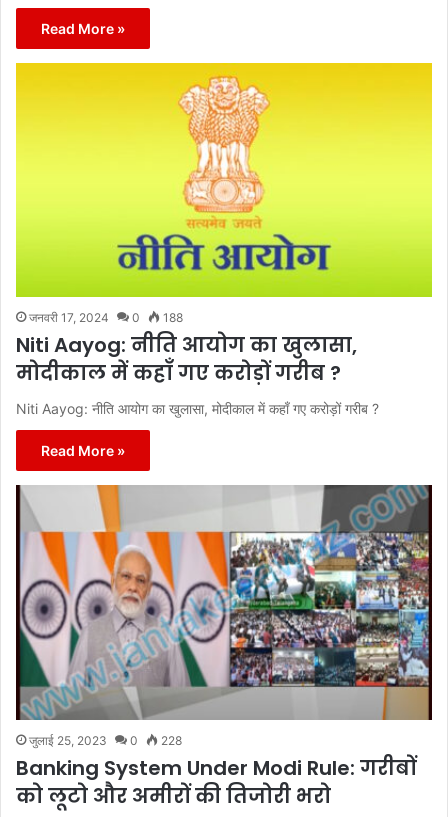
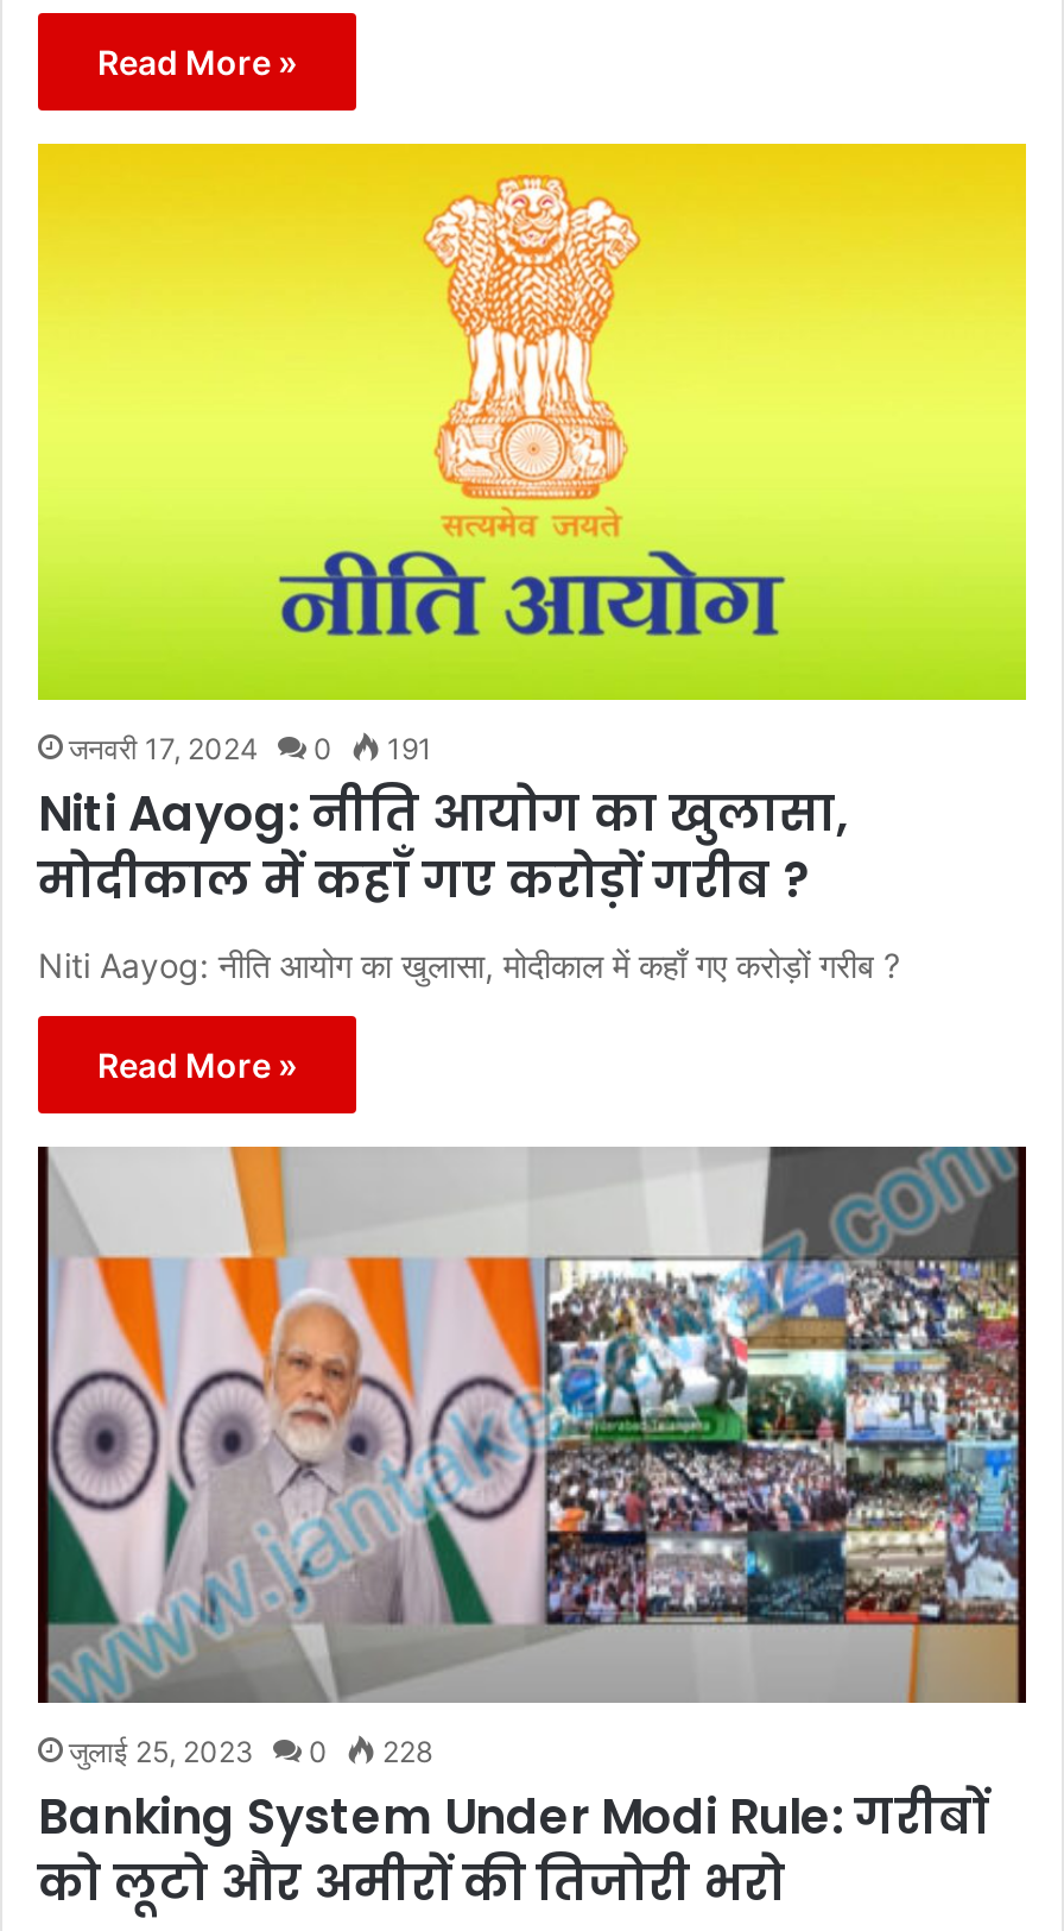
- जनवरी 17, 2024 0 188
+ जनवरी 17, 2024 0 191
